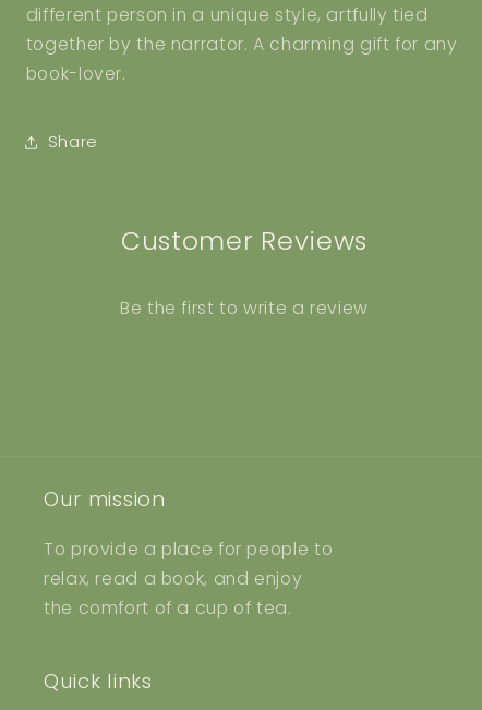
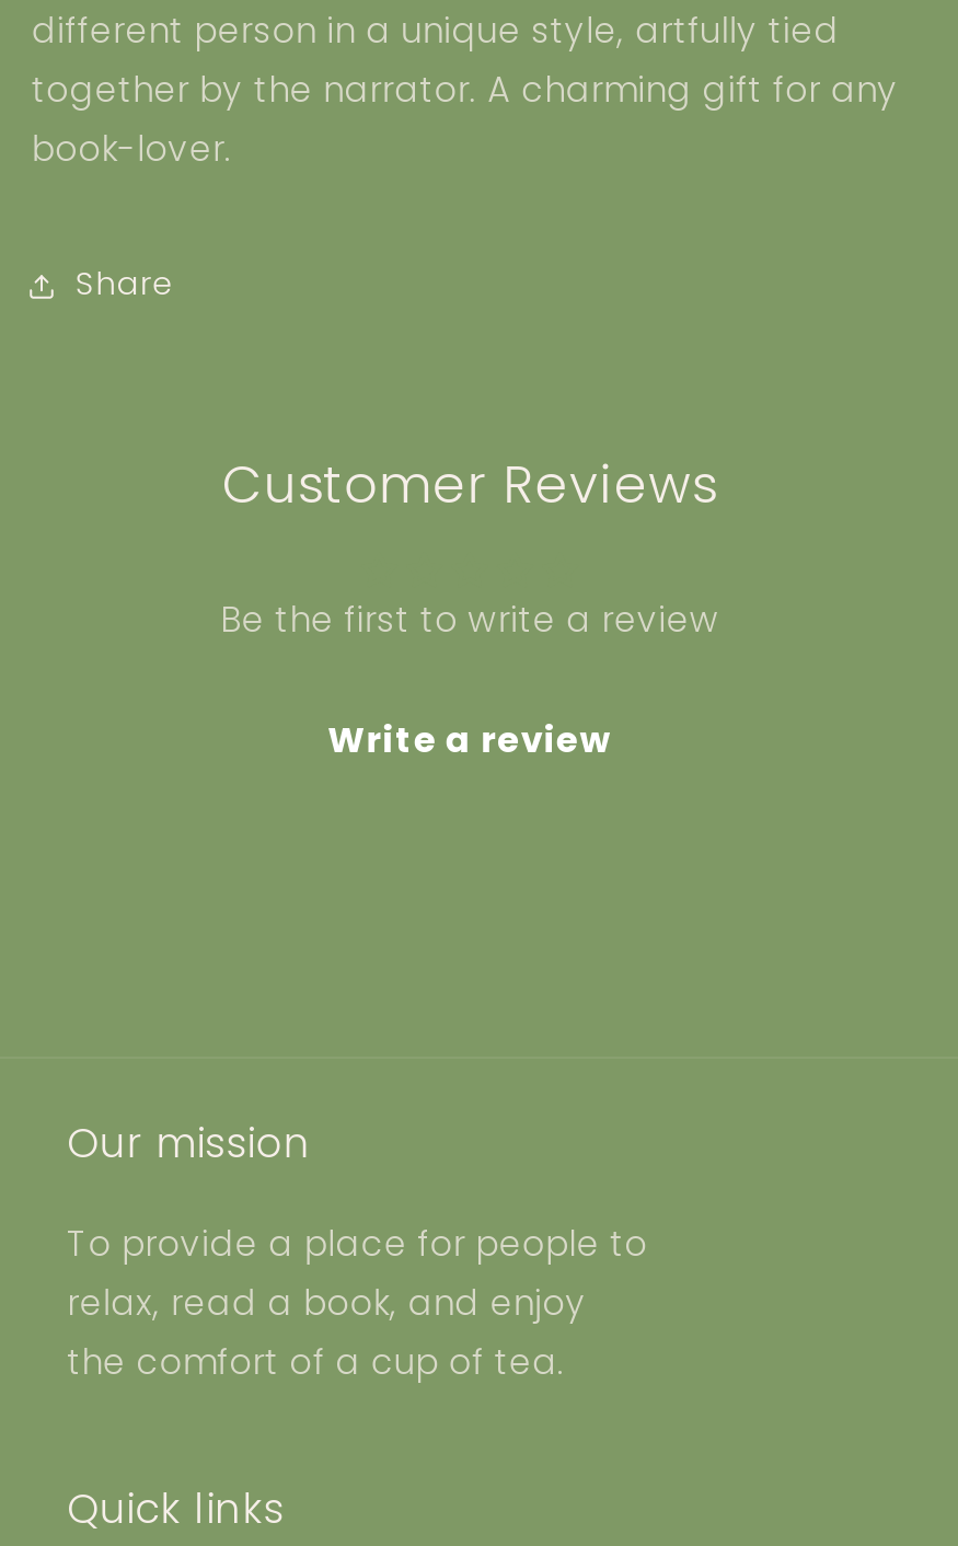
+ Write a review
